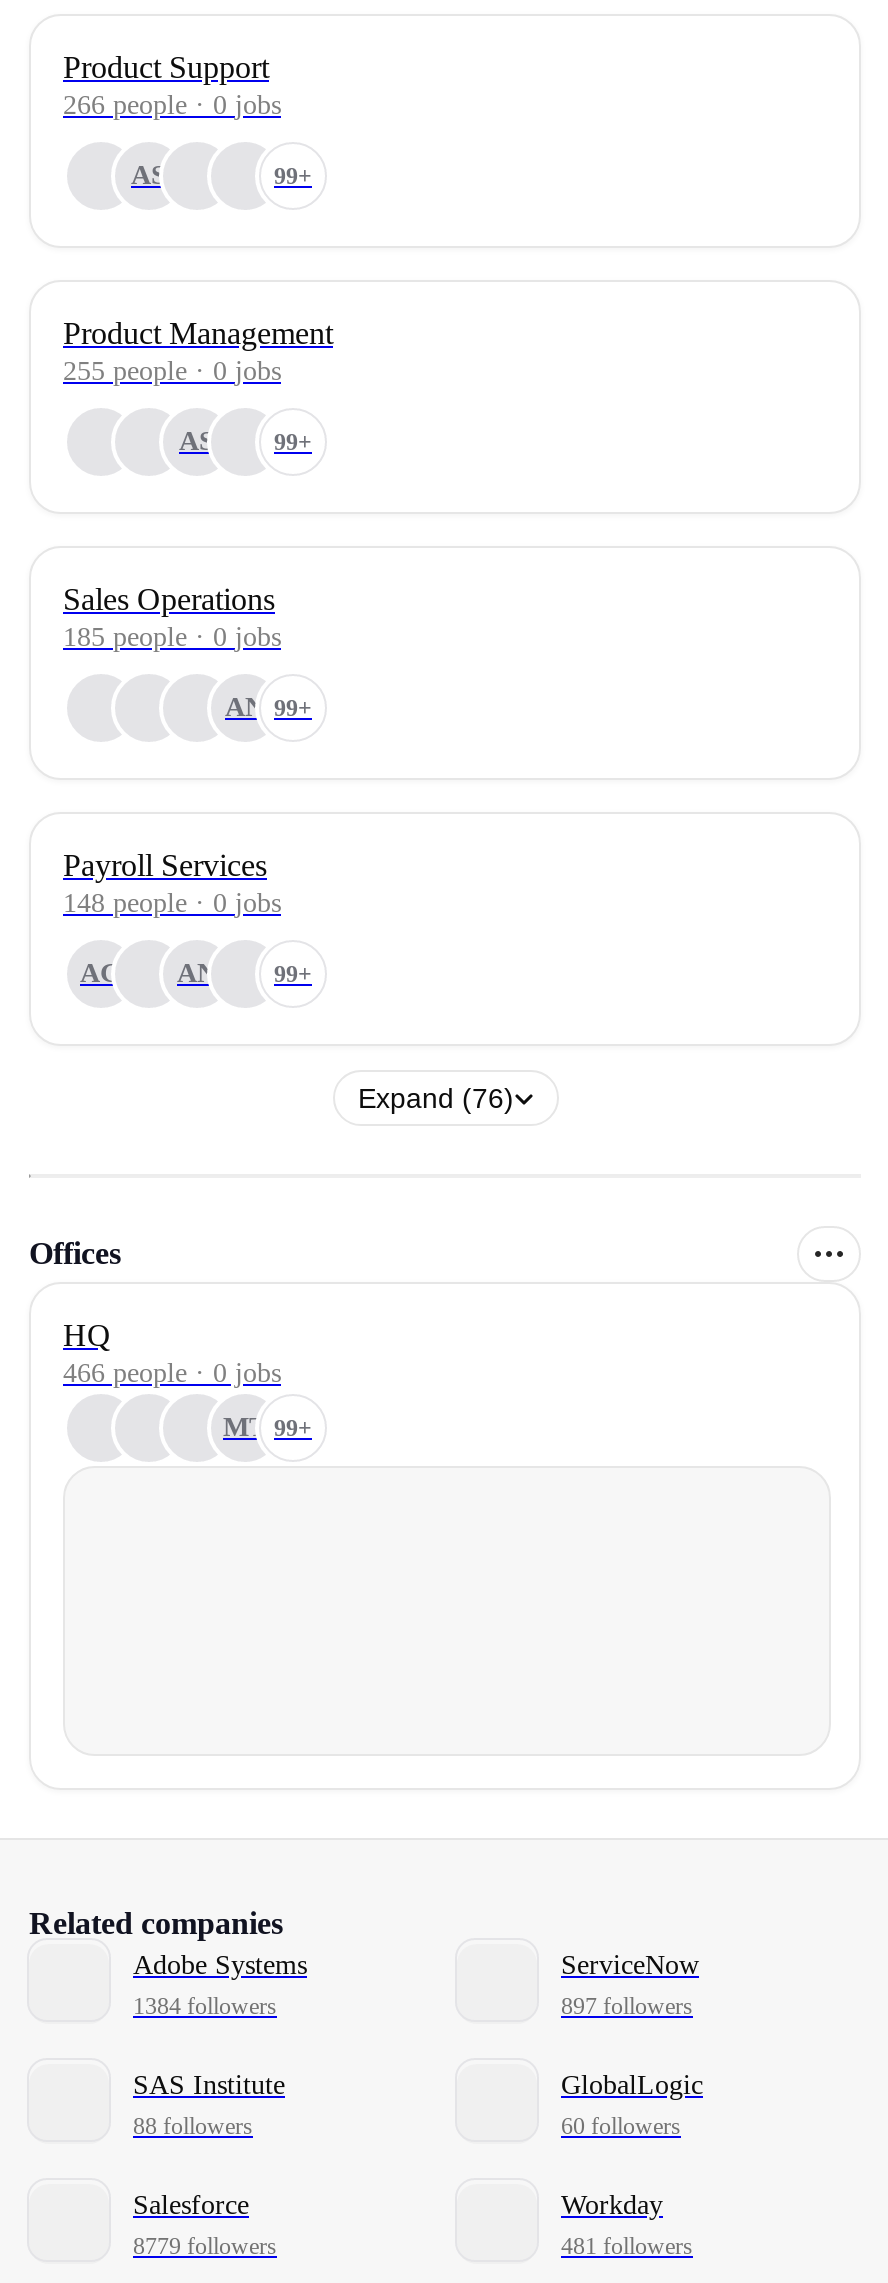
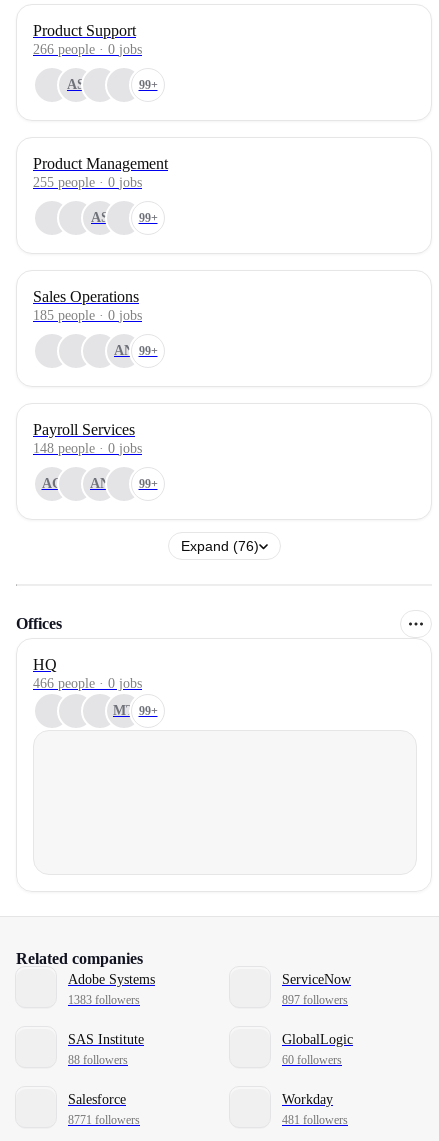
- 1384 followers
+ 1383 followers

- 8779 followers
+ 8771 followers
